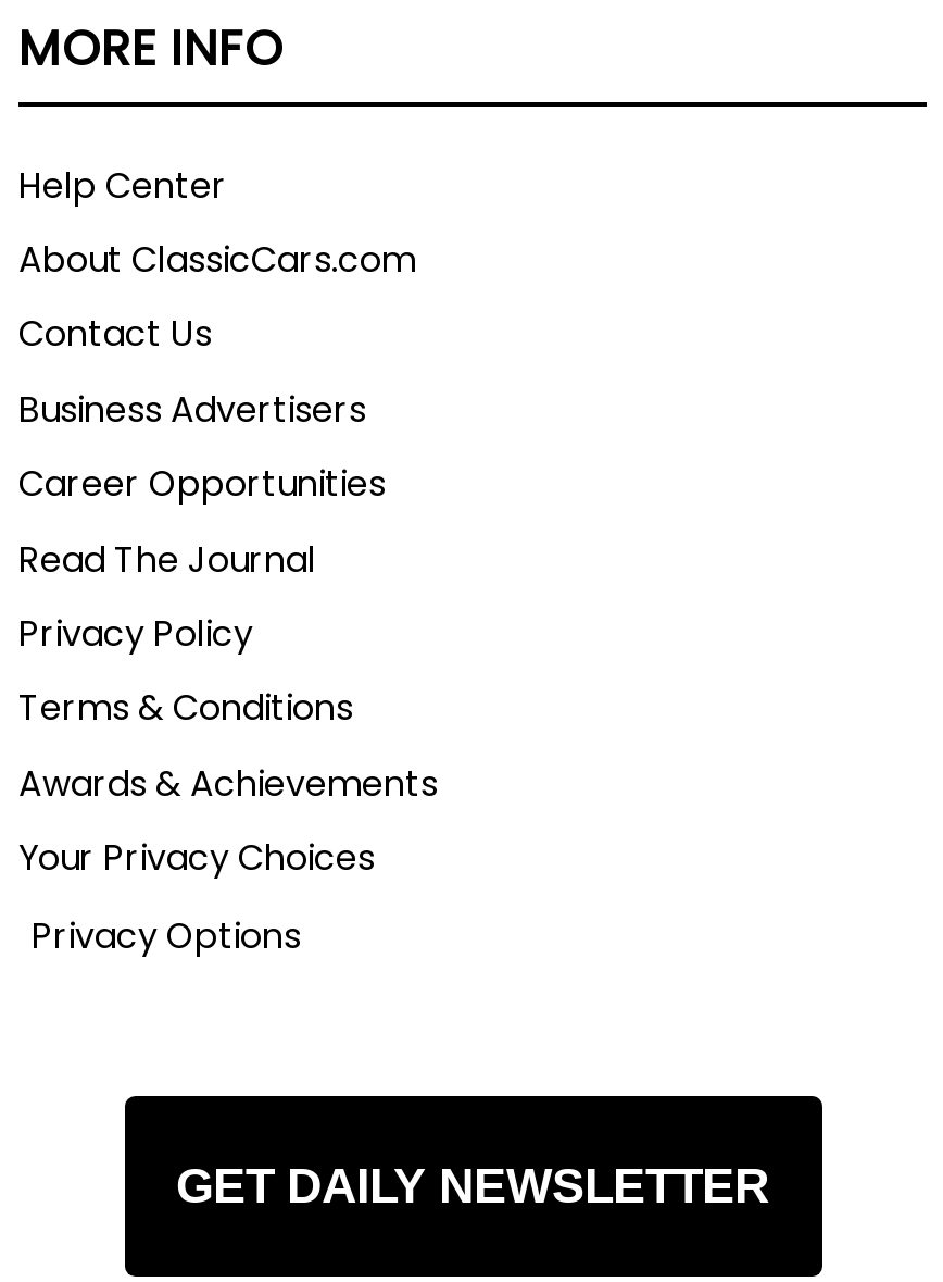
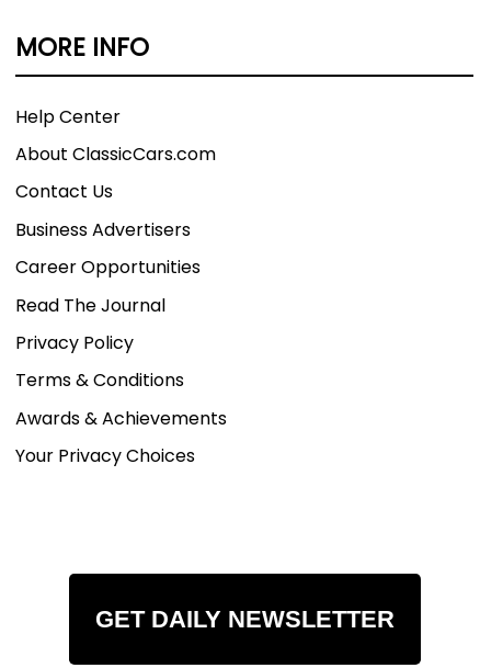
- Privacy Options
